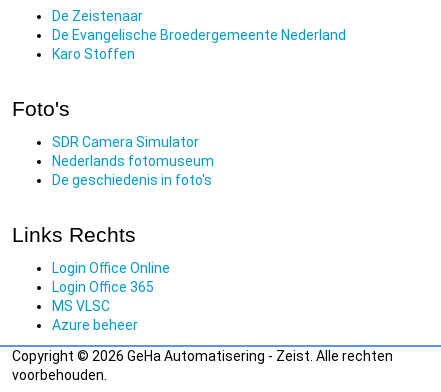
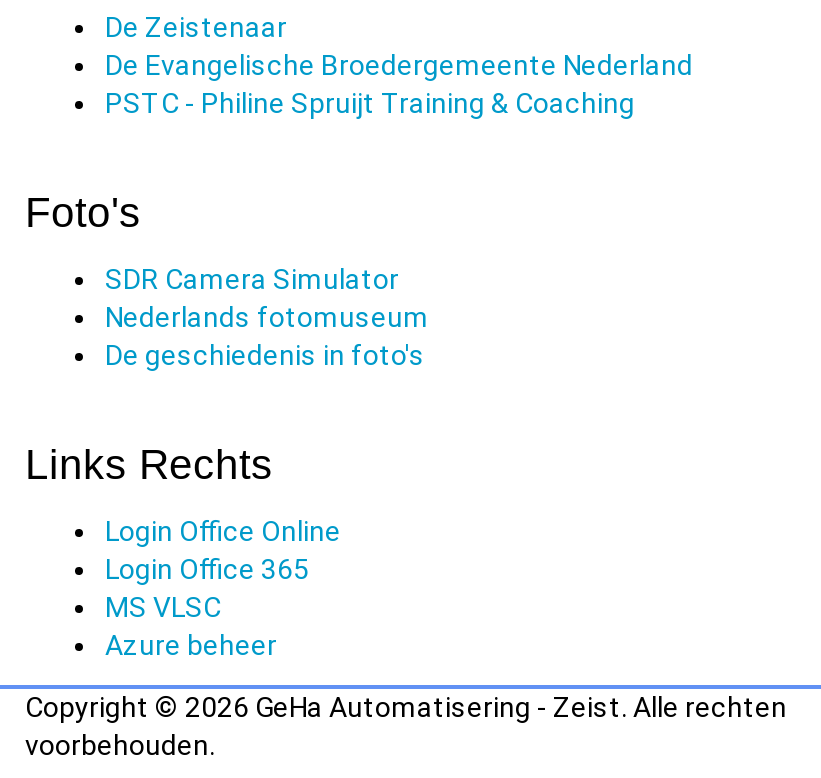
- Karo Stoffen
+ PSTC - Philine Spruijt Training & Coaching
